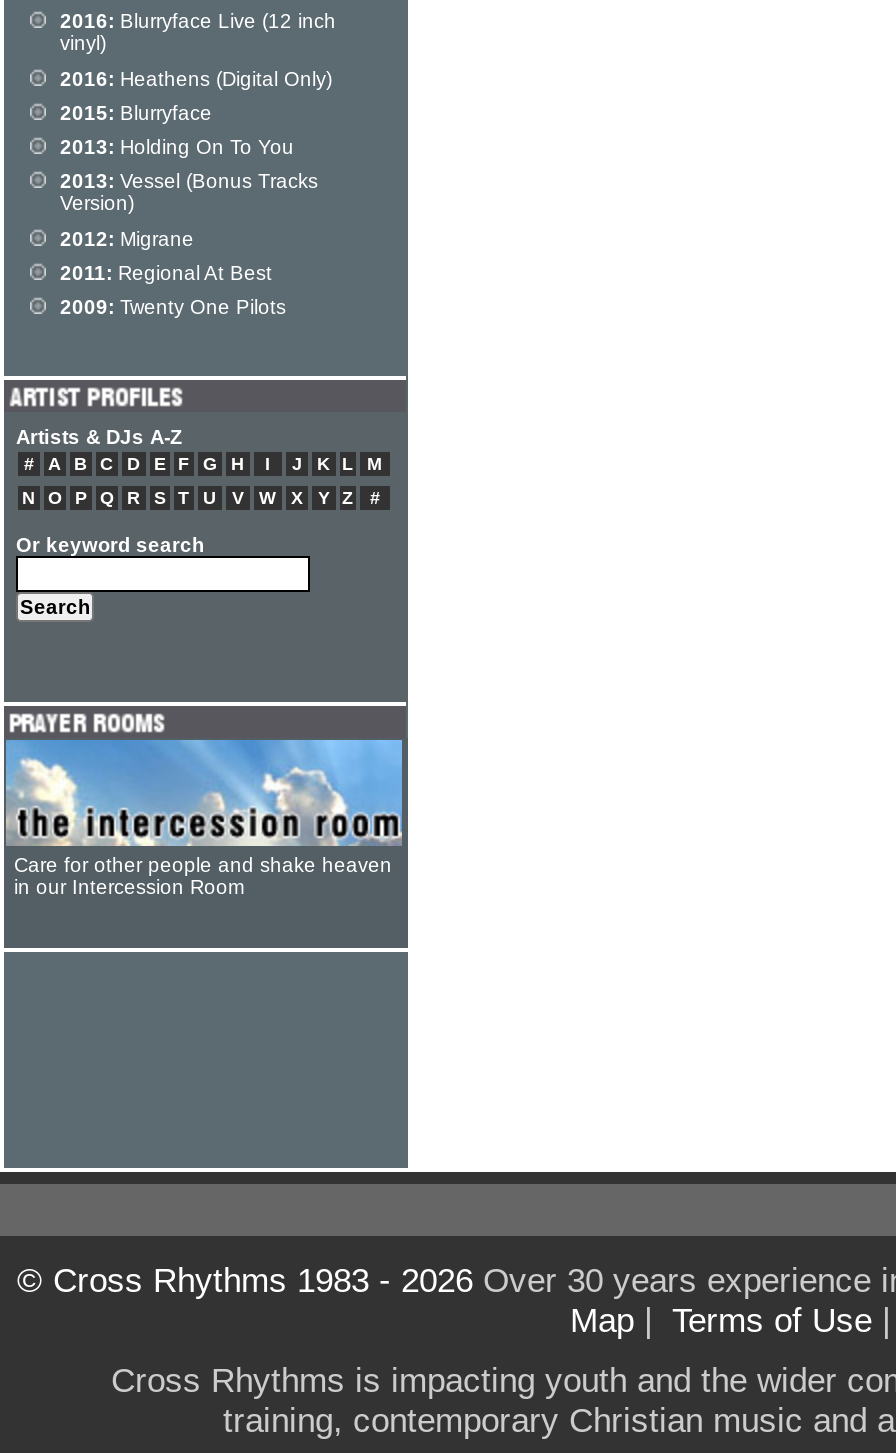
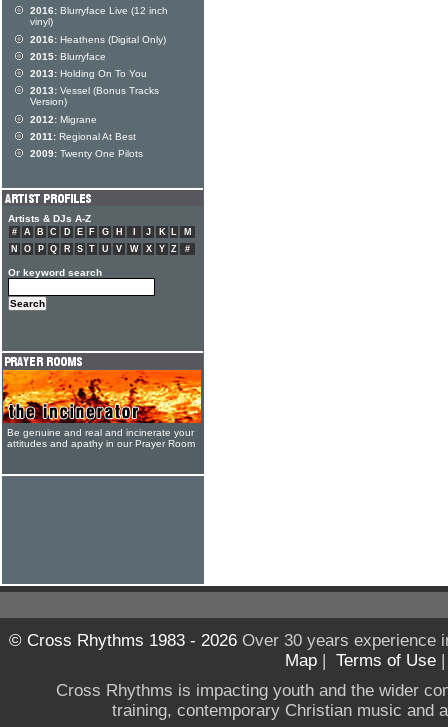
- [image]
- Care for other people and shake heaven
- in our Intercession Room
+ [image]
+ Be genuine and real and incinerate your
+ attitudes and apathy in our Prayer Room
